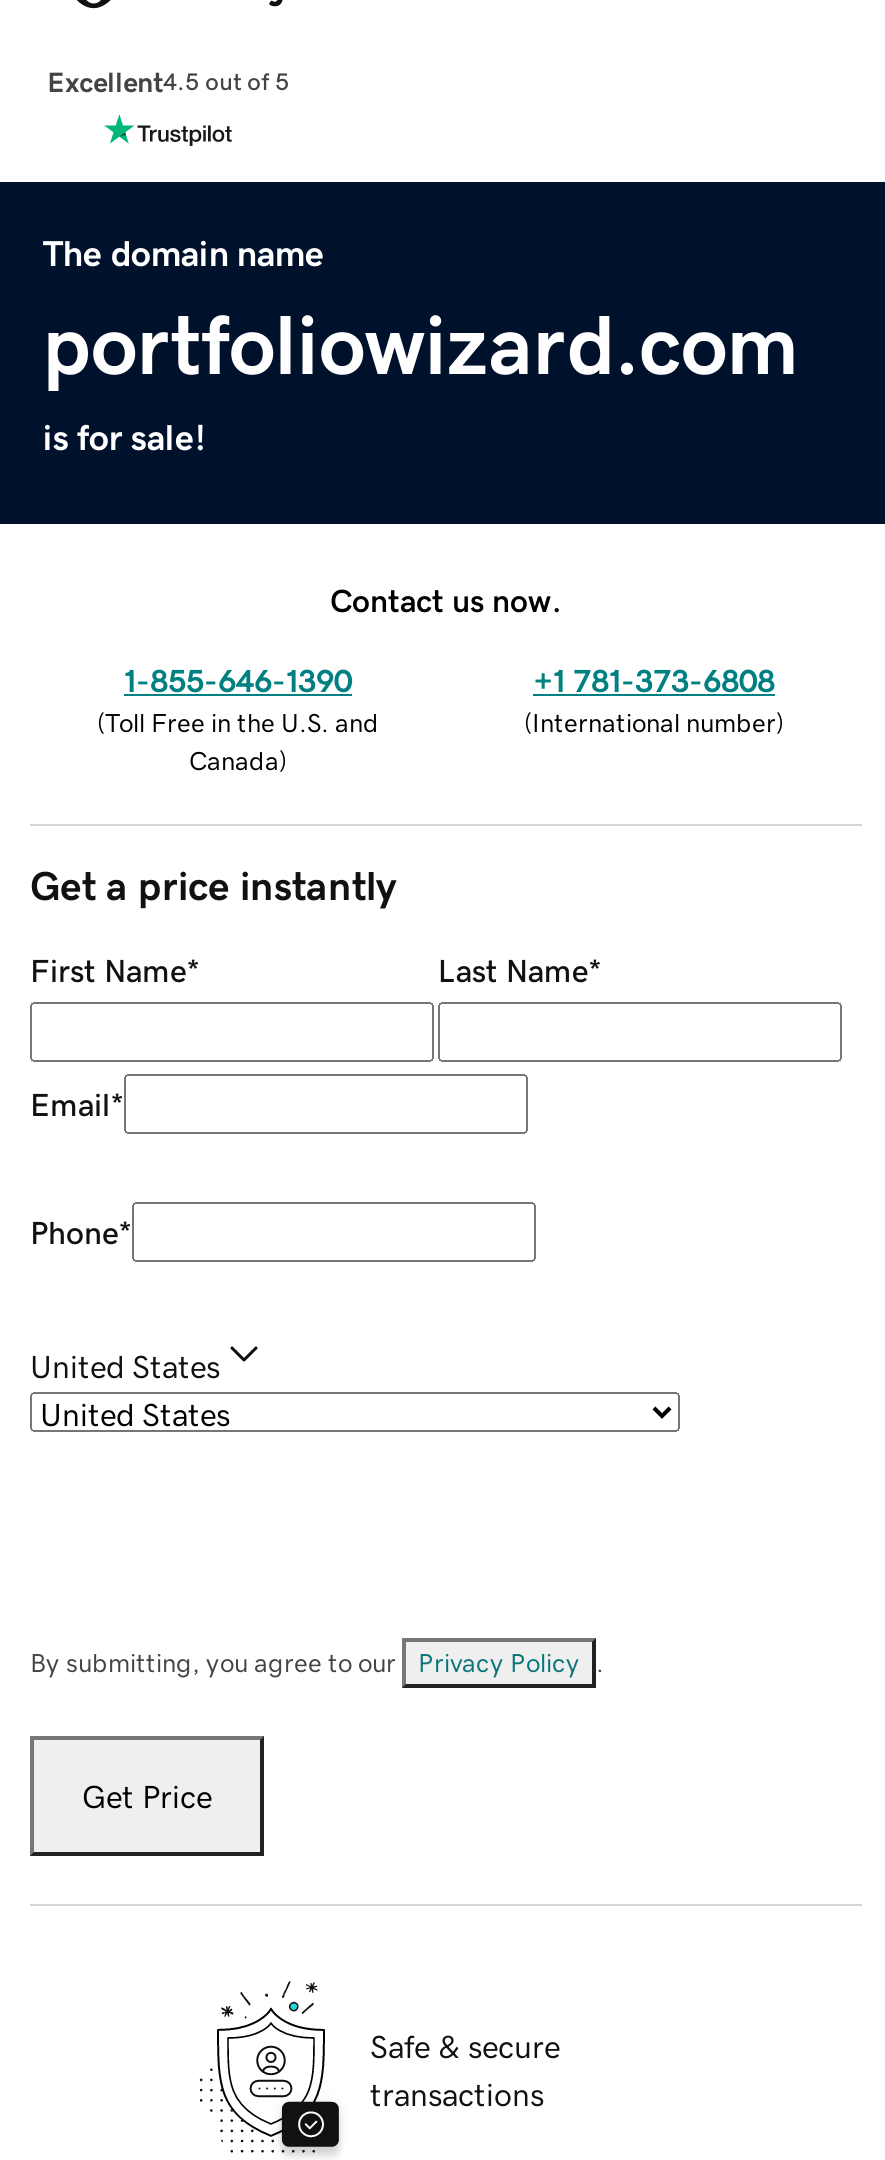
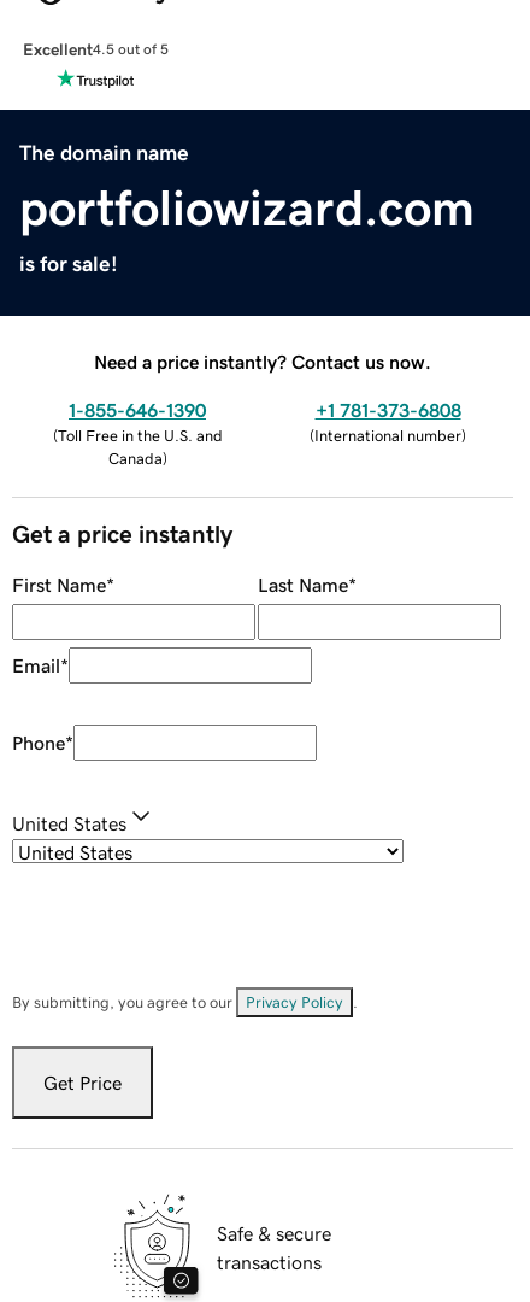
- Contact us now.
+ Need a price instantly? Contact us now.
